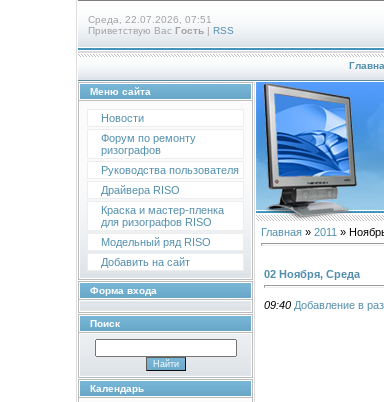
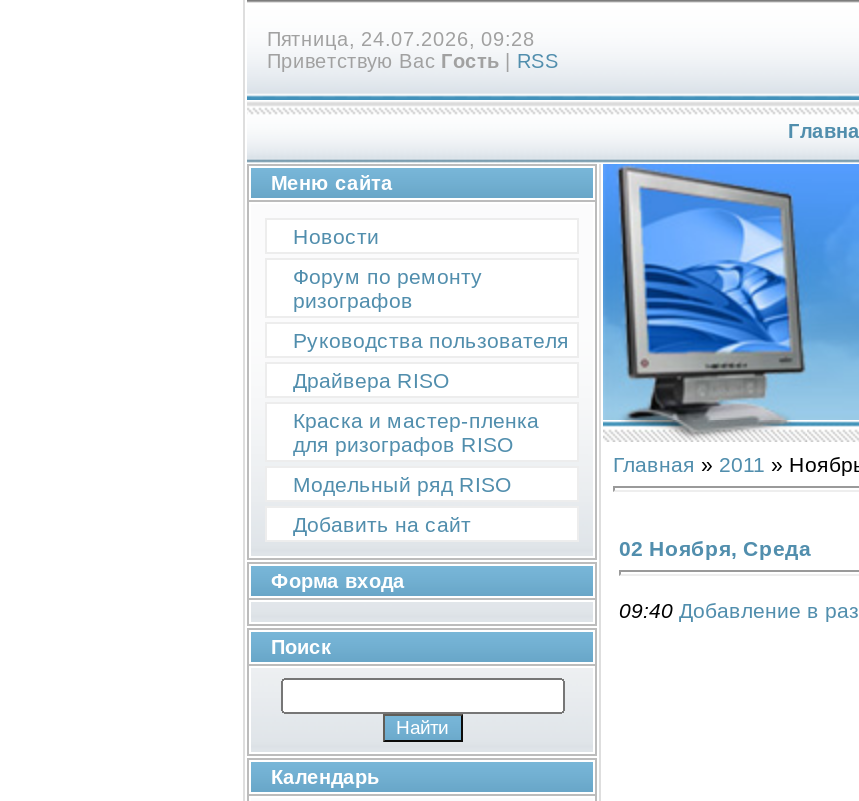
- Среда, 22.07.2026, 07:51
+ Пятница, 24.07.2026, 09:28
